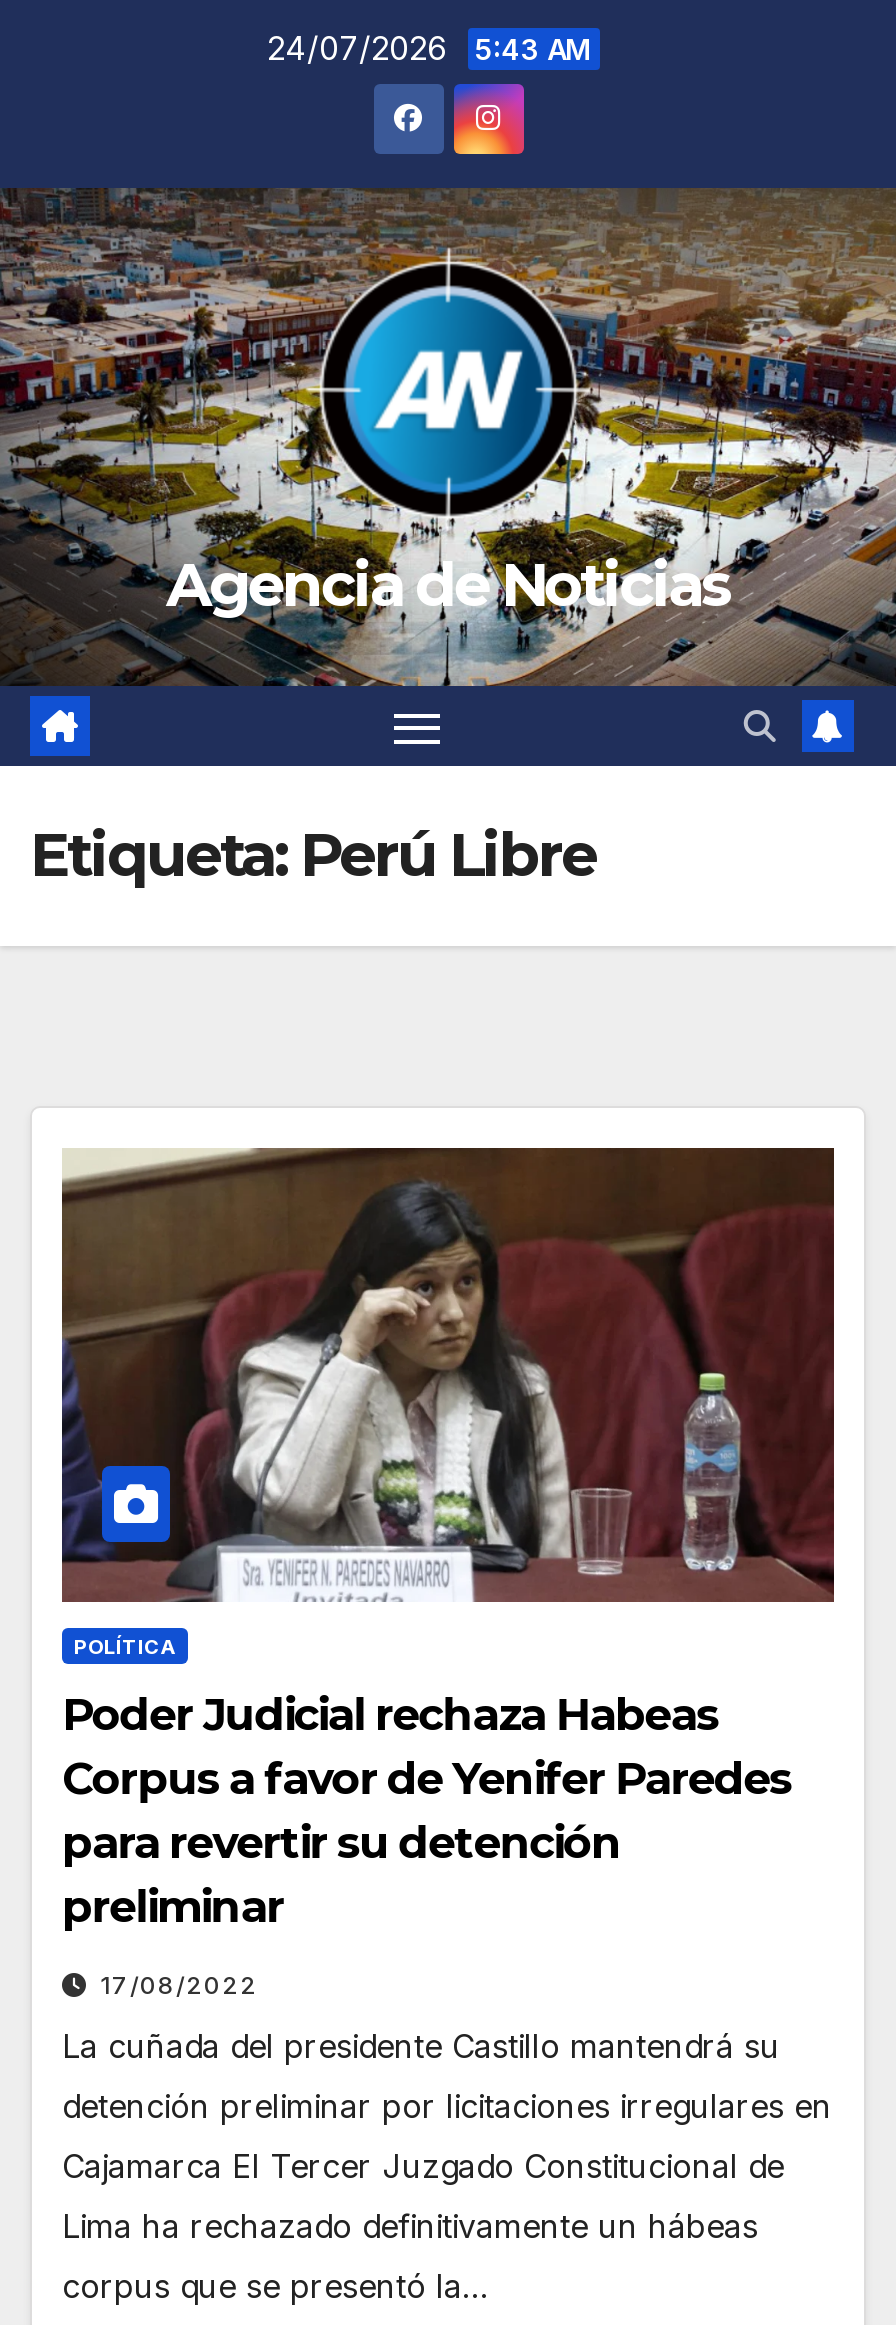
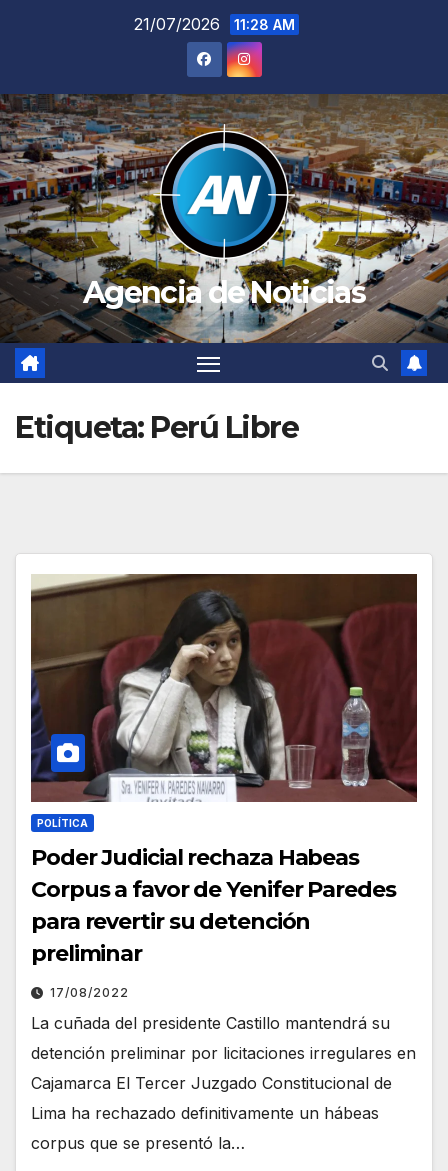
- 24/07/2026 5:43 AM
+ 21/07/2026 11:28 AM
